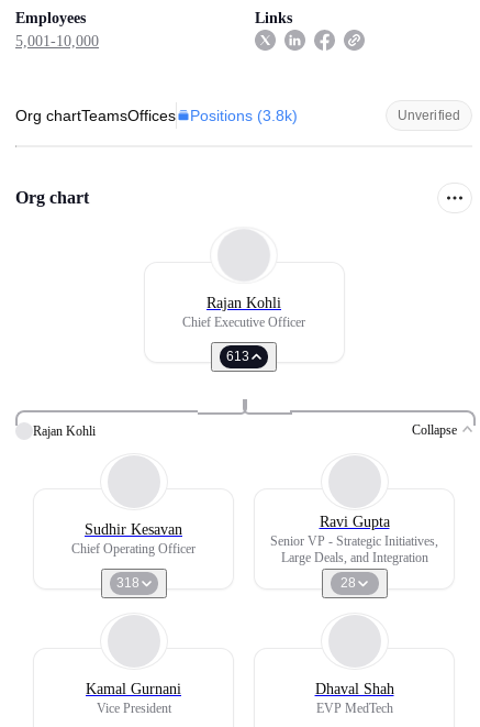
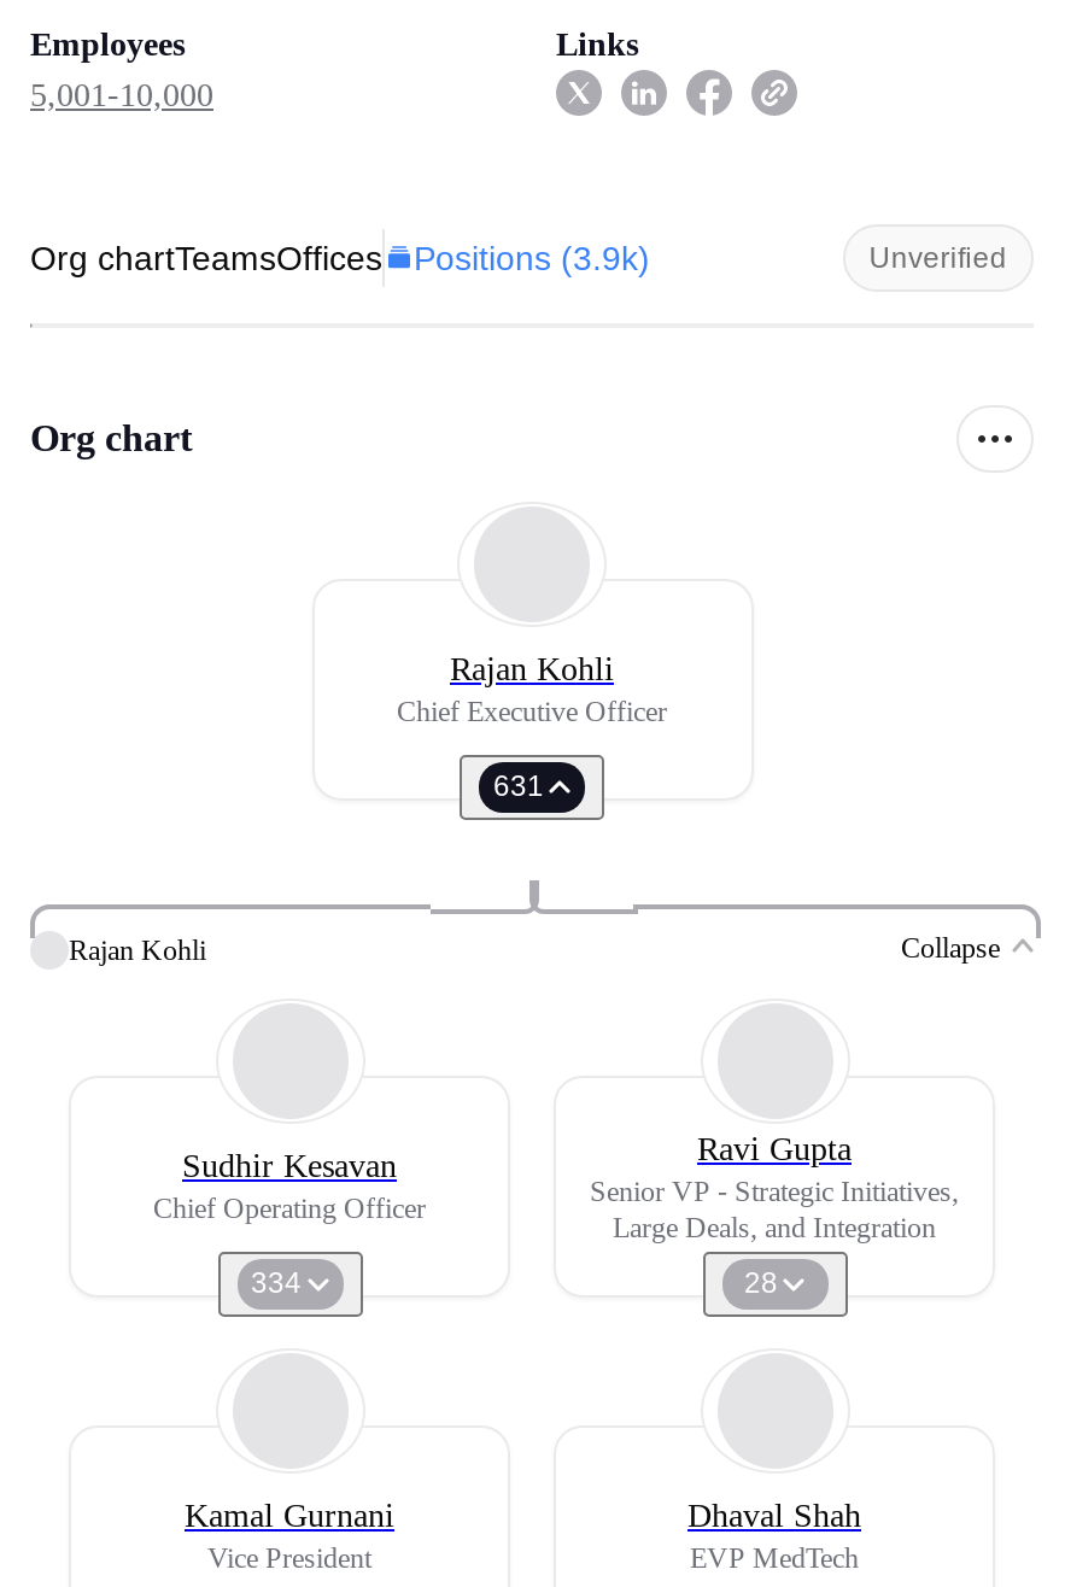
- Org chartTeamsOffices Positions (3.8k)
+ Org chartTeamsOffices Positions (3.9k)

- 613
+ 631

- 318
+ 334
